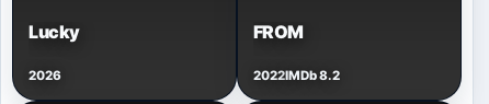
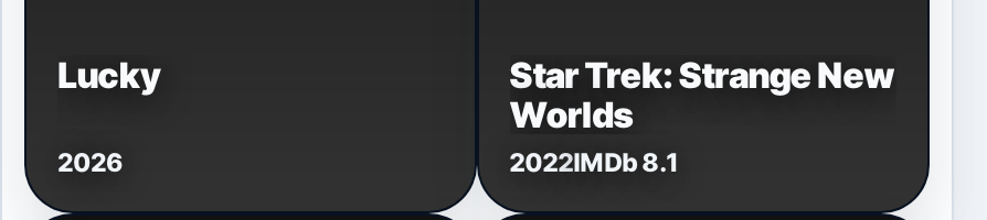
- FROM
- 2022IMDb 8.2
+ Star Trek: Strange New
+ Worlds
+ 2022IMDb 8.1
